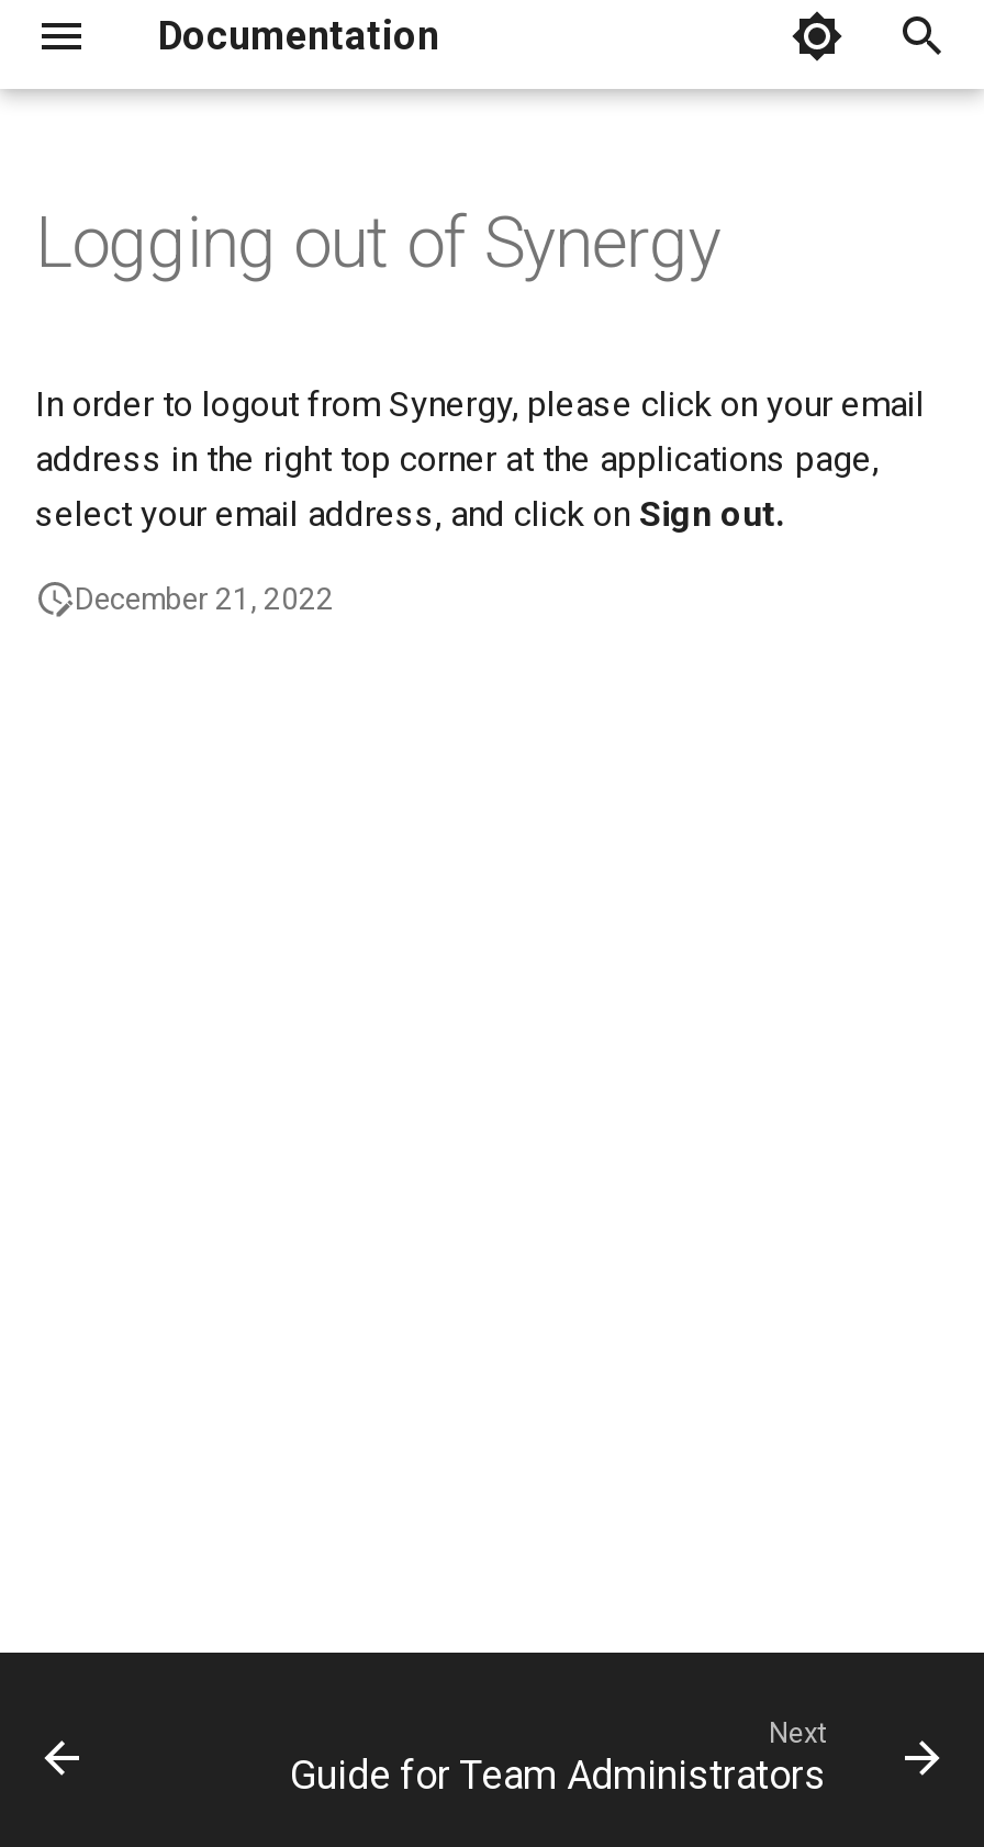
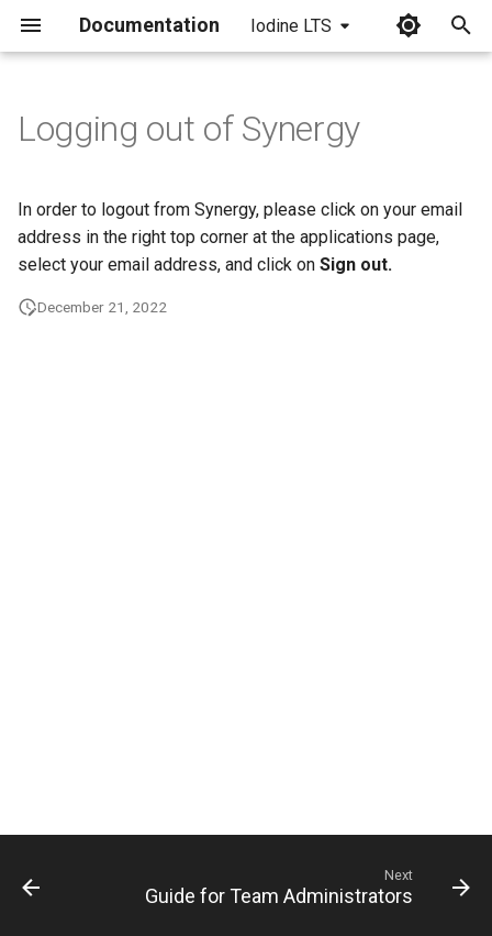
+ Iodine LTS
